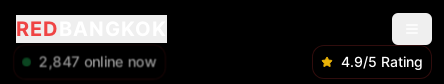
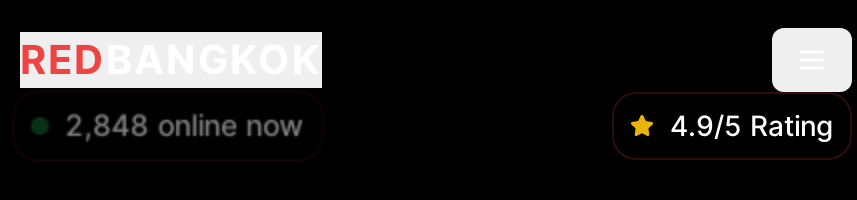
- 2,847 online now
+ 2,848 online now
